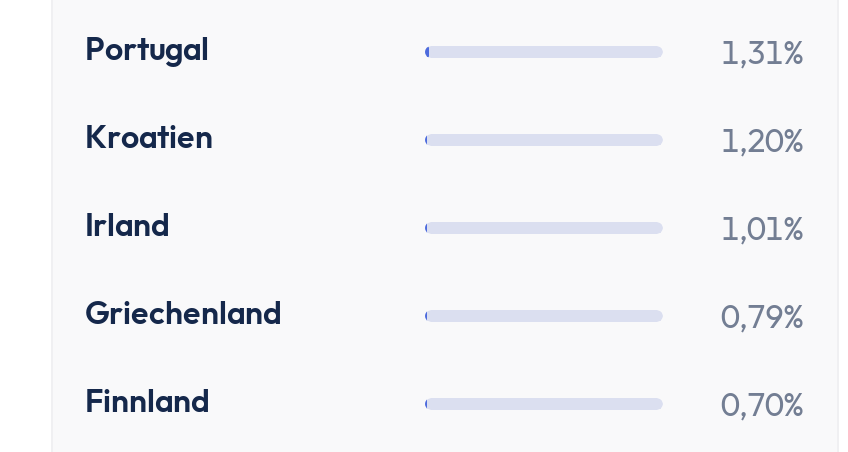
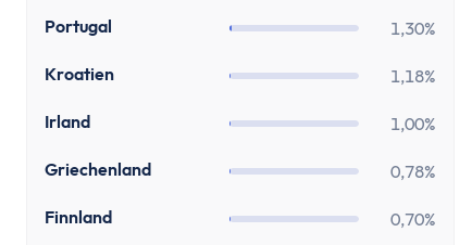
- 1,31%
+ 1,30%

- 1,20%
+ 1,18%

- 1,01%
+ 1,00%

- 0,79%
+ 0,78%
